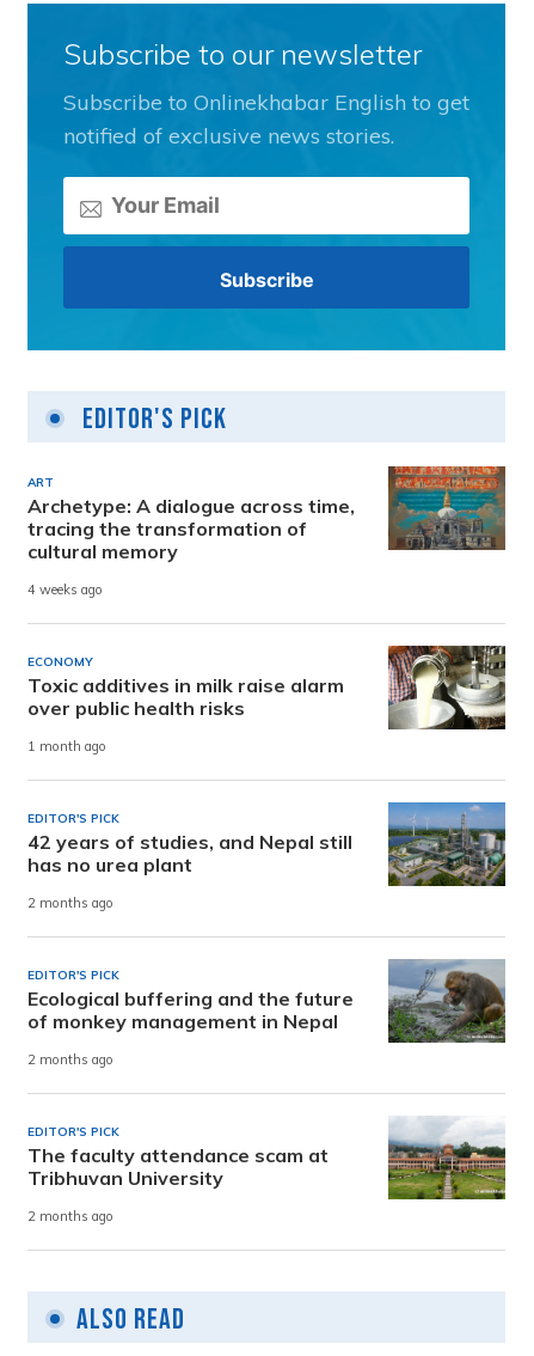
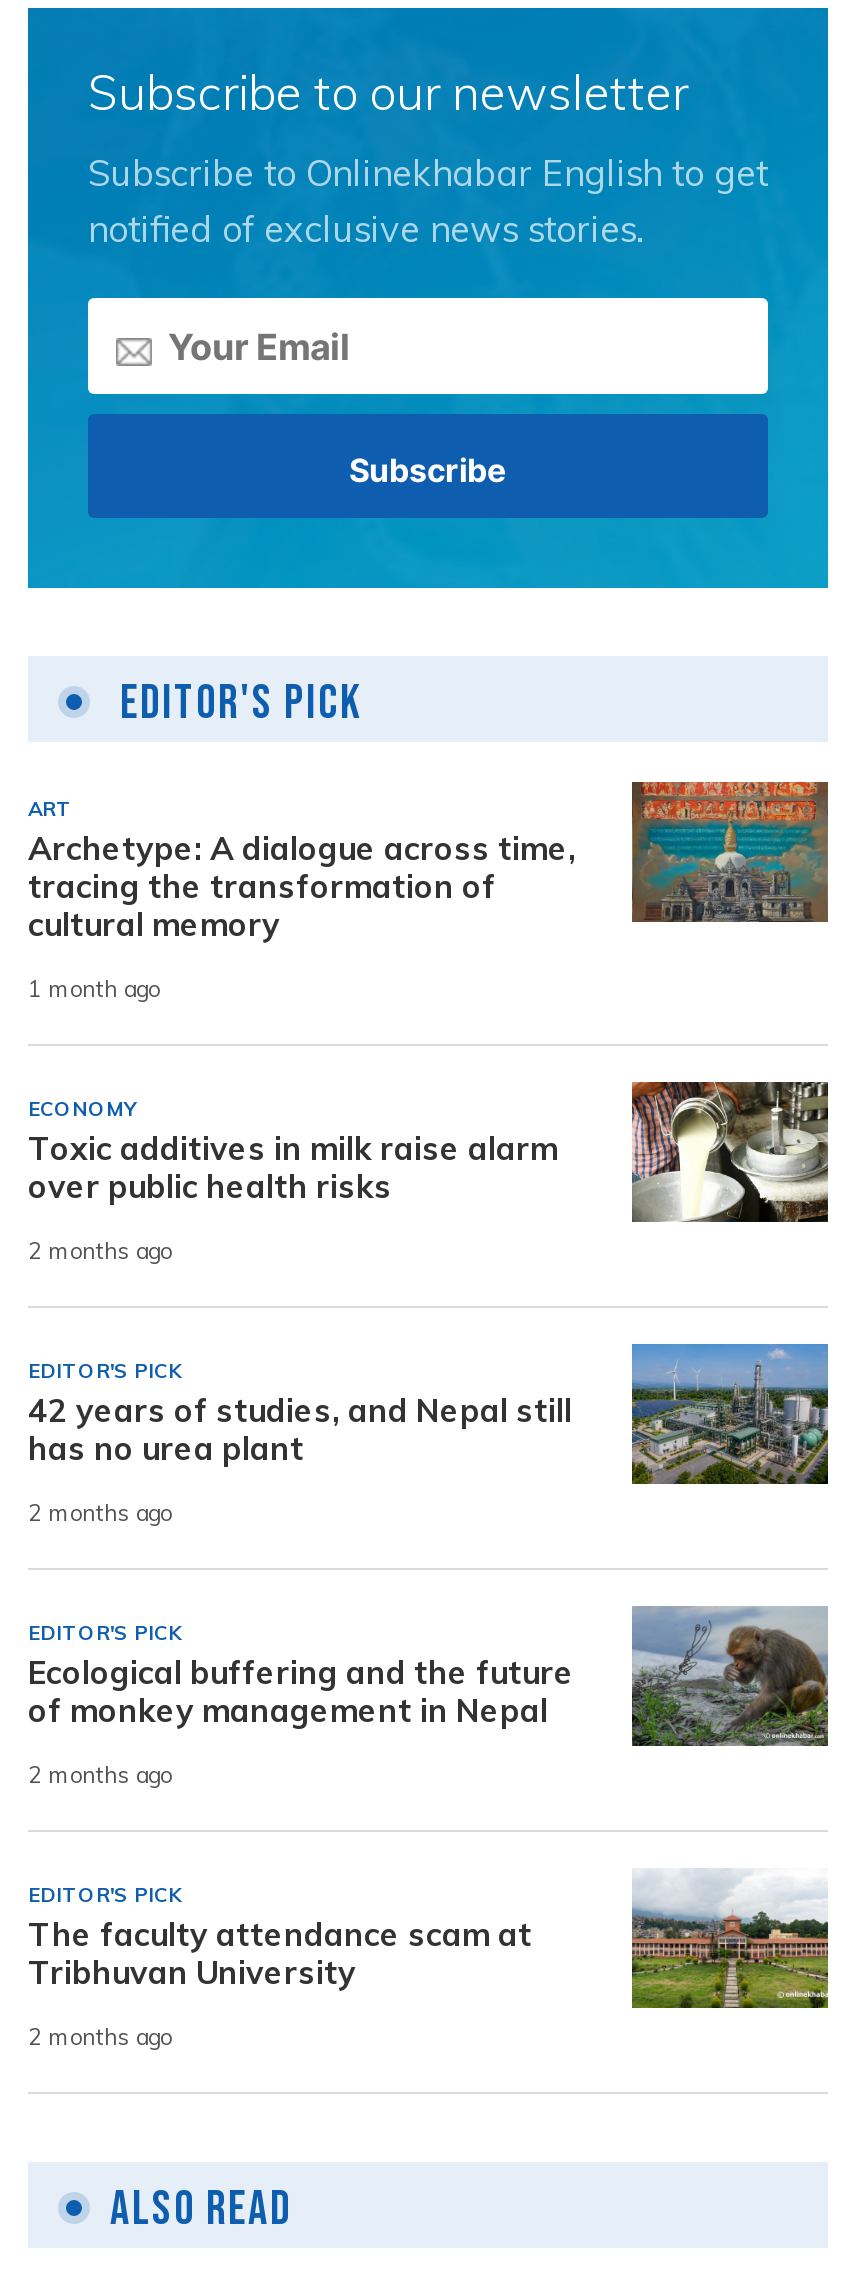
- 4 weeks ago
+ 1 month ago

- 1 month ago
+ 2 months ago
